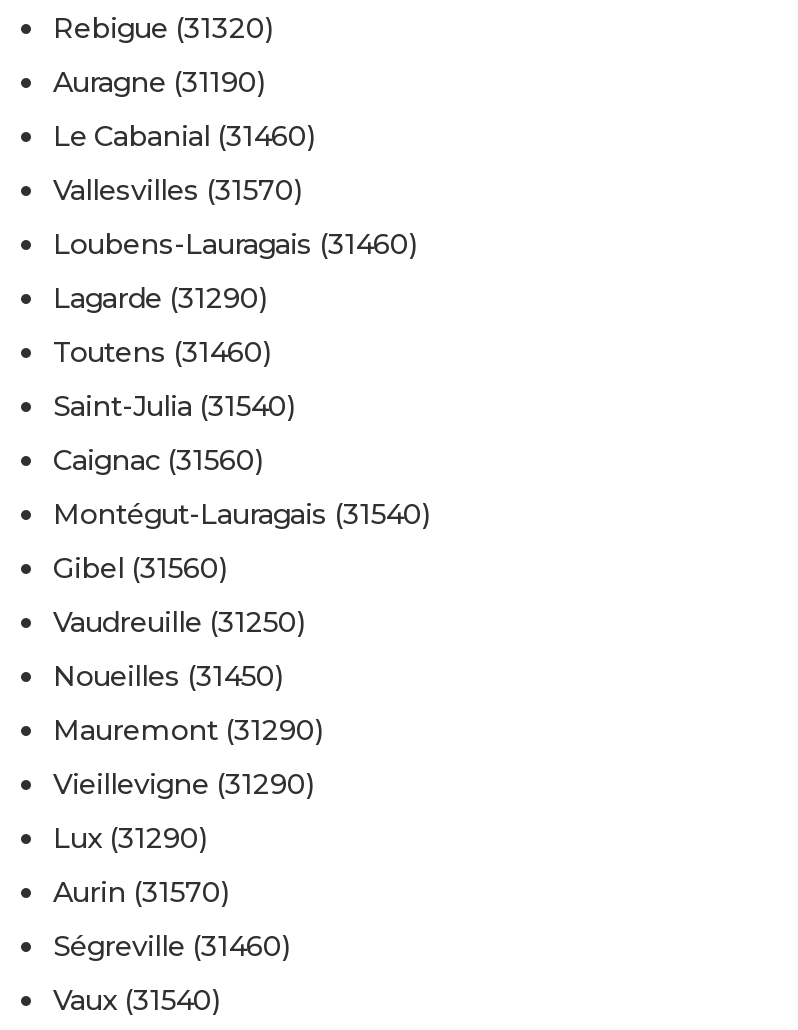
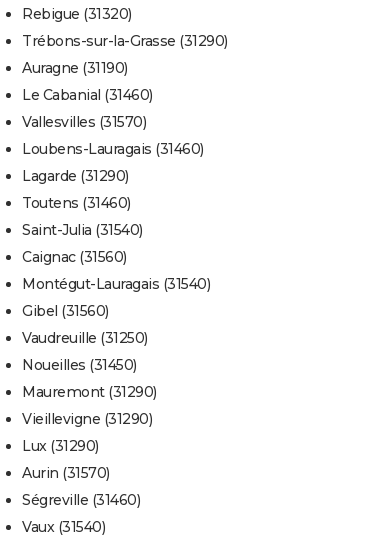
+ Trébons-sur-la-Grasse (31290)
